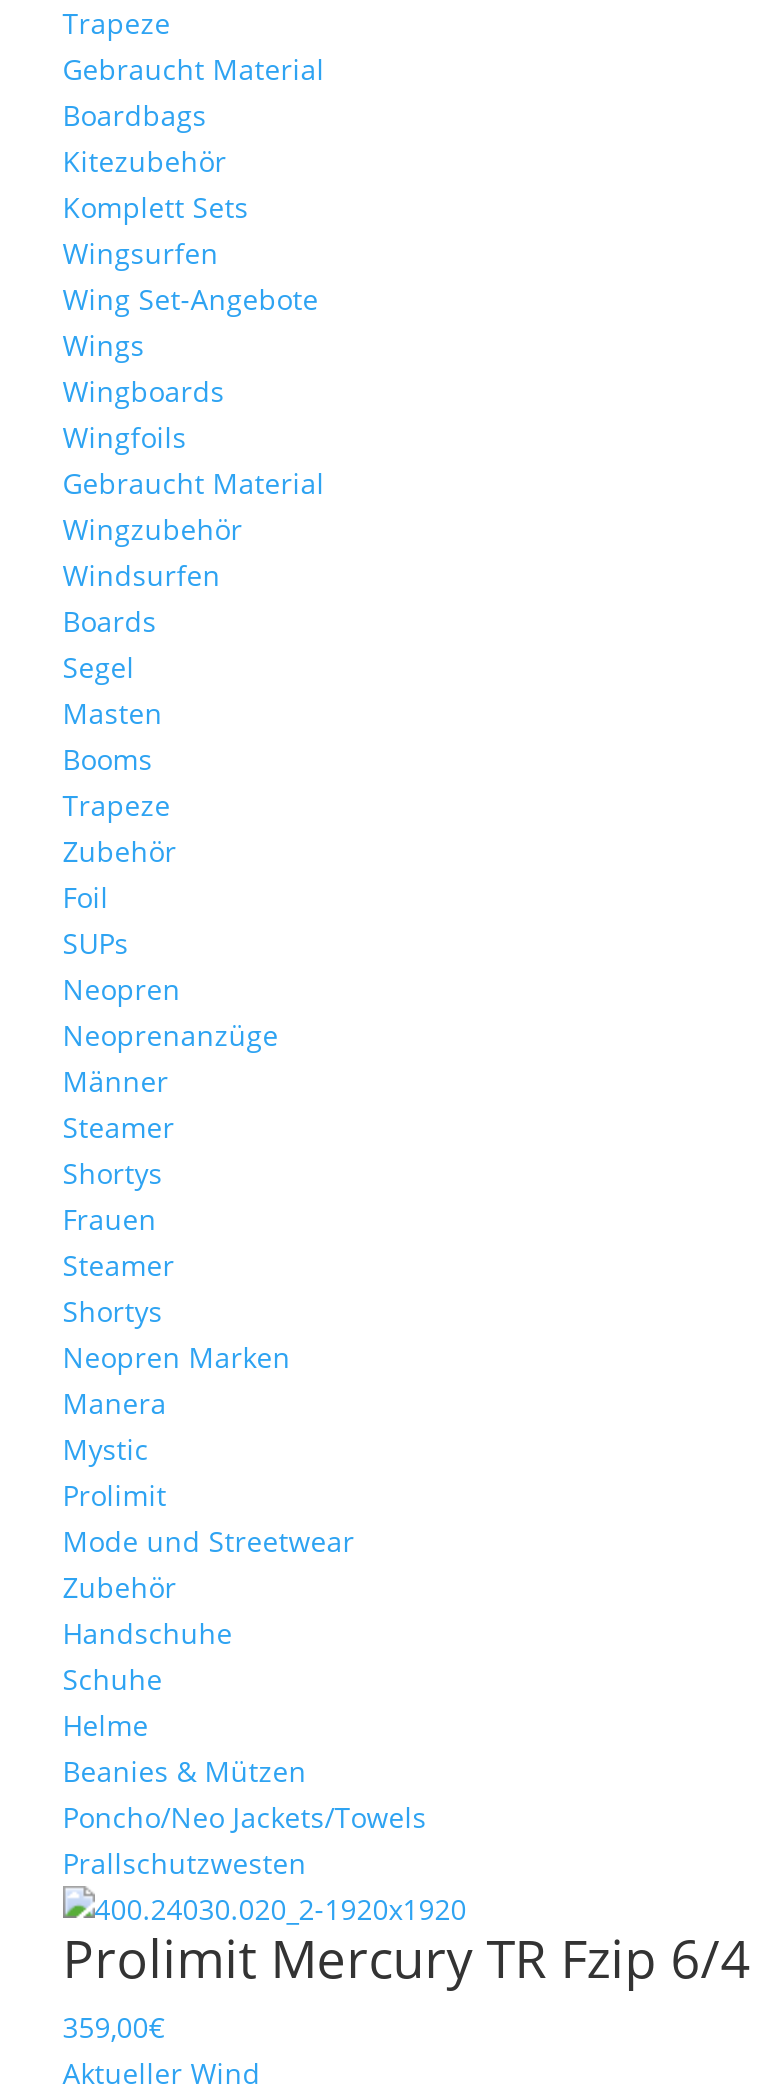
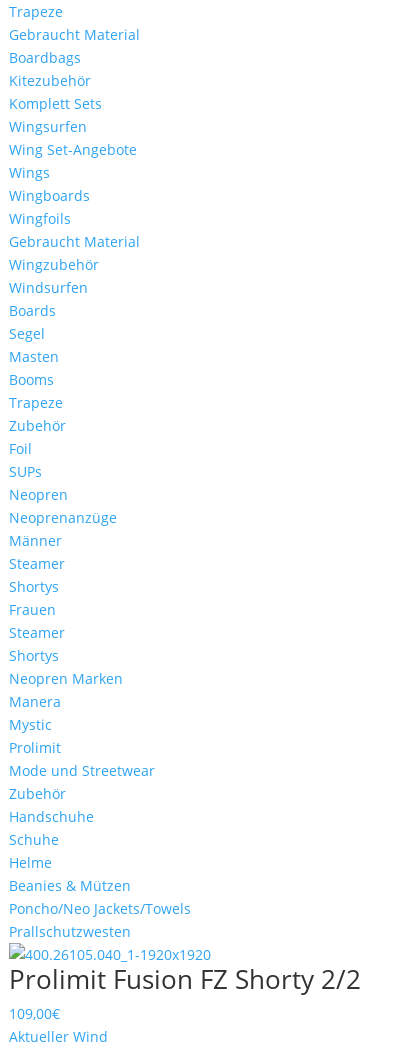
- Prolimit Mercury TR Fzip 6/4
+ Prolimit Fusion FZ Shorty 2/2

- 359,00€
+ 109,00€
